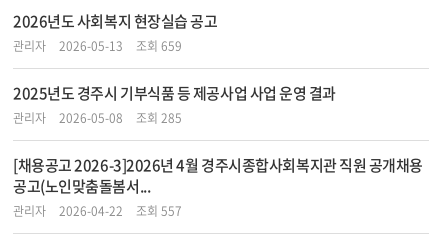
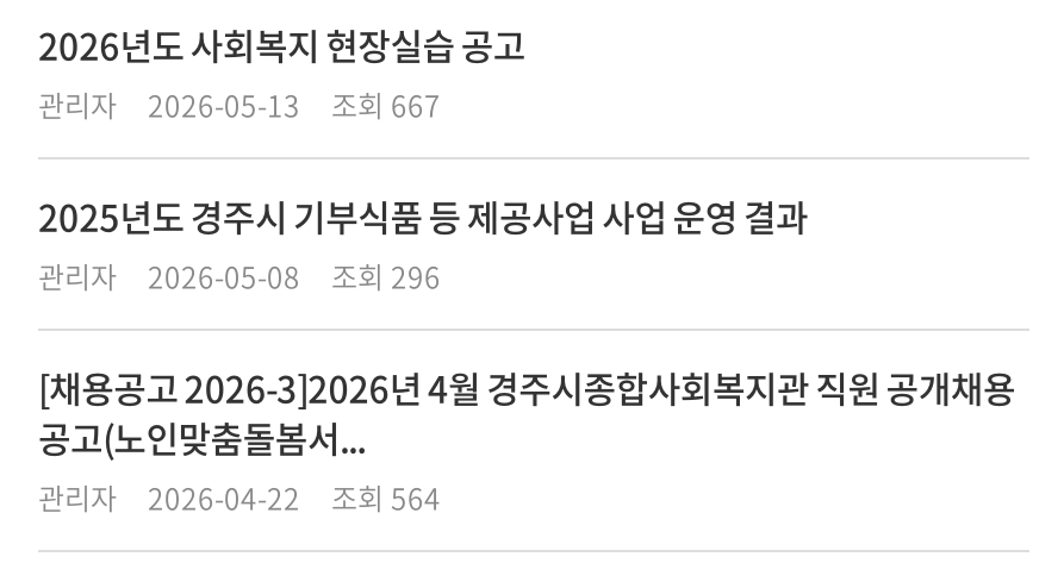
- 관리자 2026-05-13 조회 659
+ 관리자 2026-05-13 조회 667

- 관리자 2026-05-08 조회 285
+ 관리자 2026-05-08 조회 296

- 관리자 2026-04-22 조회 557
+ 관리자 2026-04-22 조회 564
